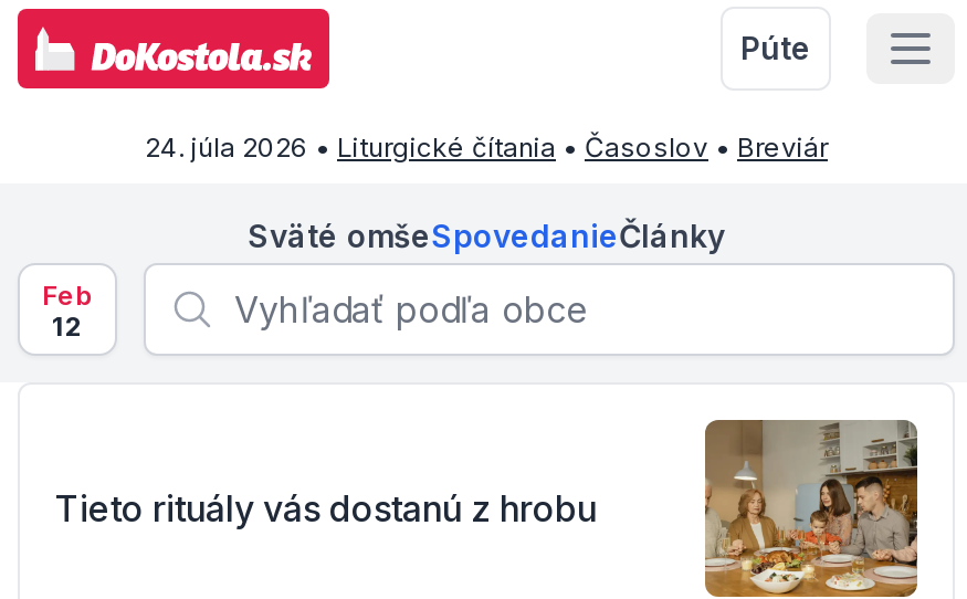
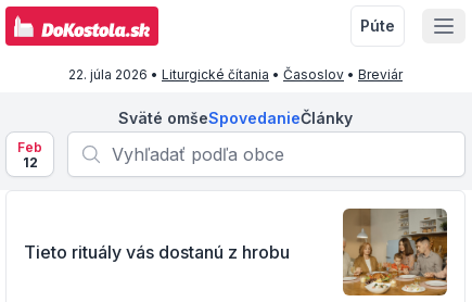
- 24. júla 2026 • Liturgické čítania • Časoslov • Breviár
+ 22. júla 2026 • Liturgické čítania • Časoslov • Breviár
